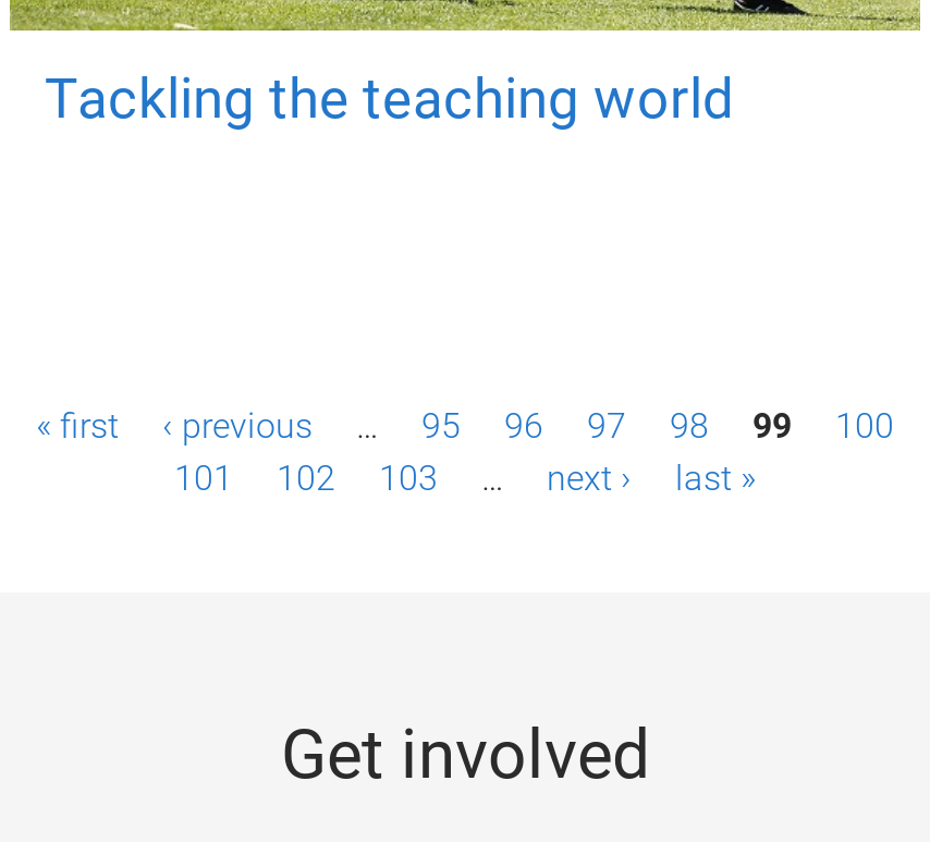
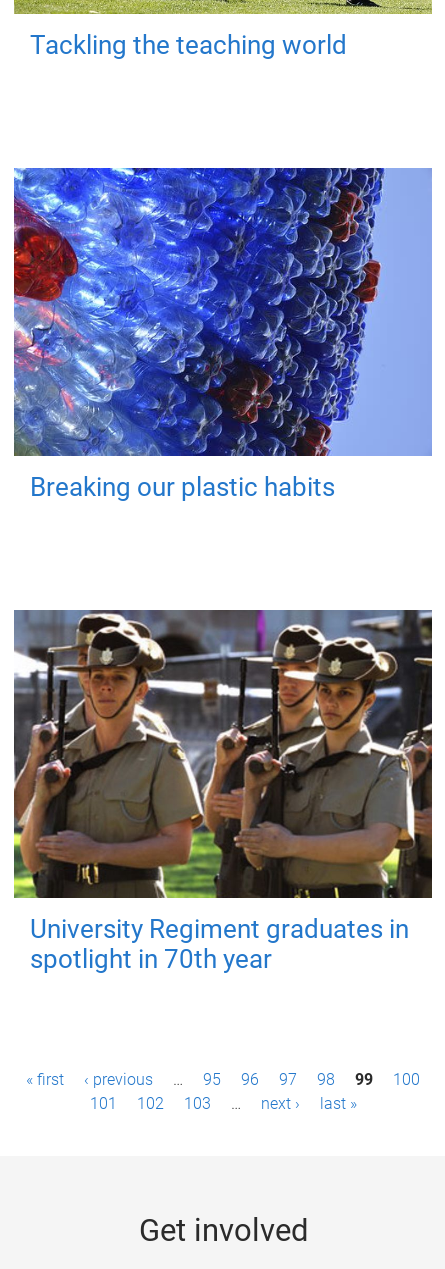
+ [image]
+ Breaking our plastic habits

+ [image]
+ University Regiment graduates in
+ spotlight in 70th year
